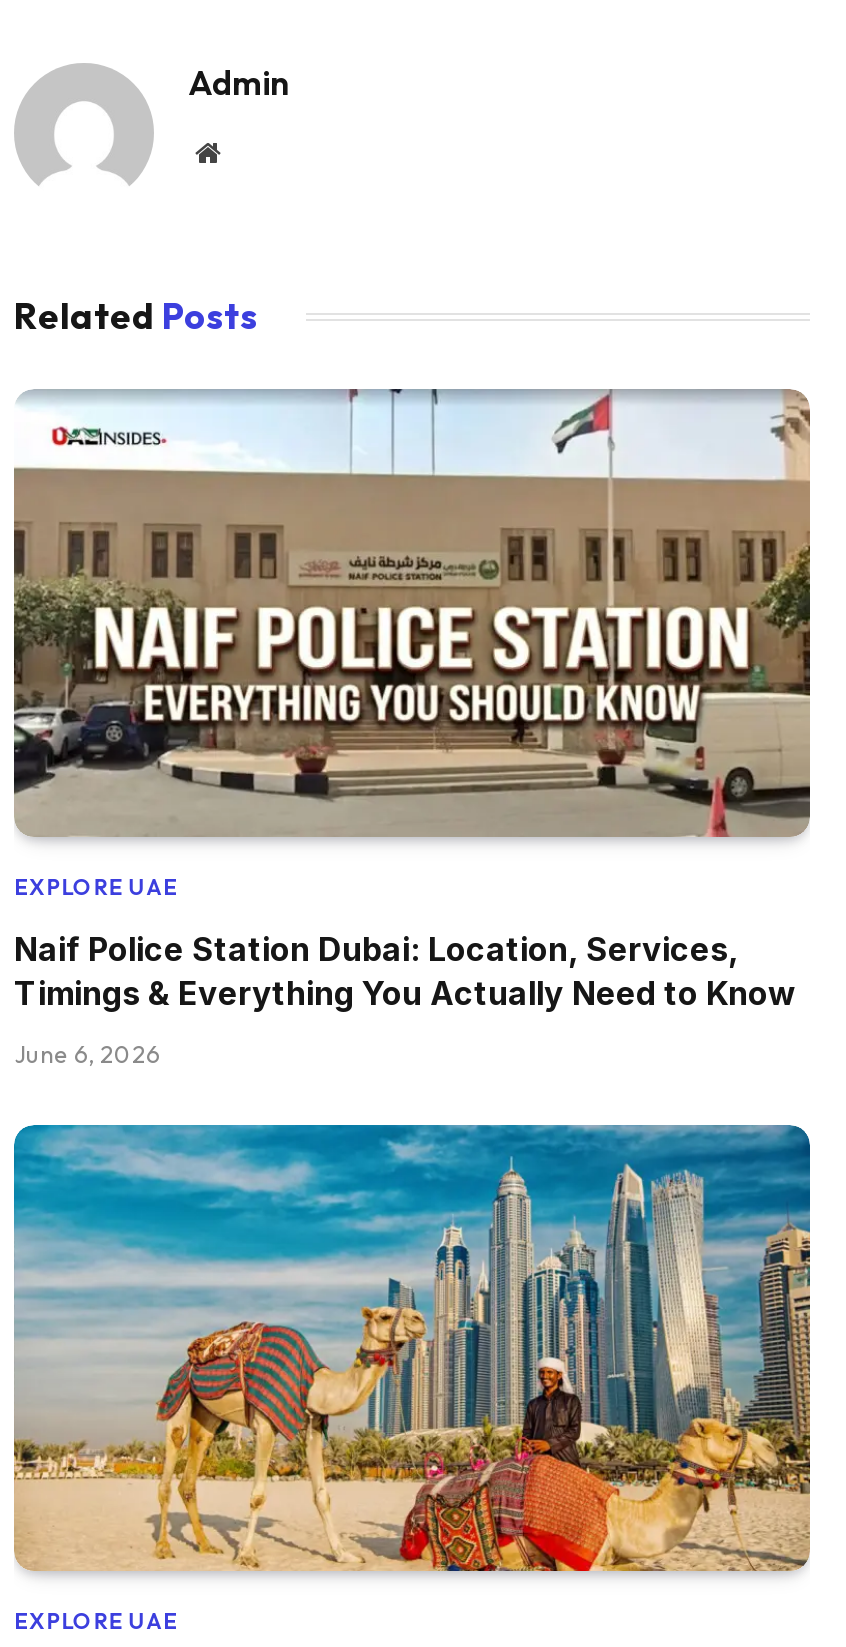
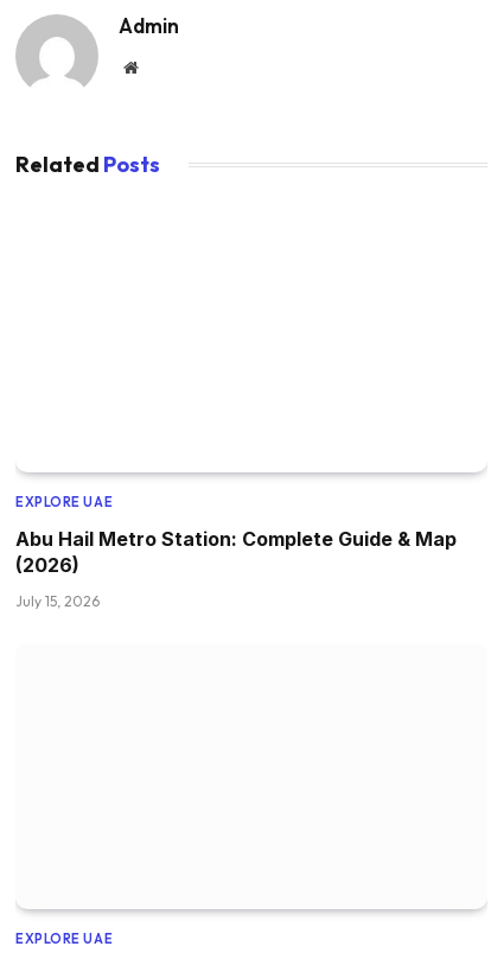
- [image]

- Naif Police Station Dubai: Location, Services,
- Timings & Everything You Actually Need to Know
+ Abu Hail Metro Station: Complete Guide & Map
+ (2026)

- June 6, 2026
+ July 15, 2026

- [image]
